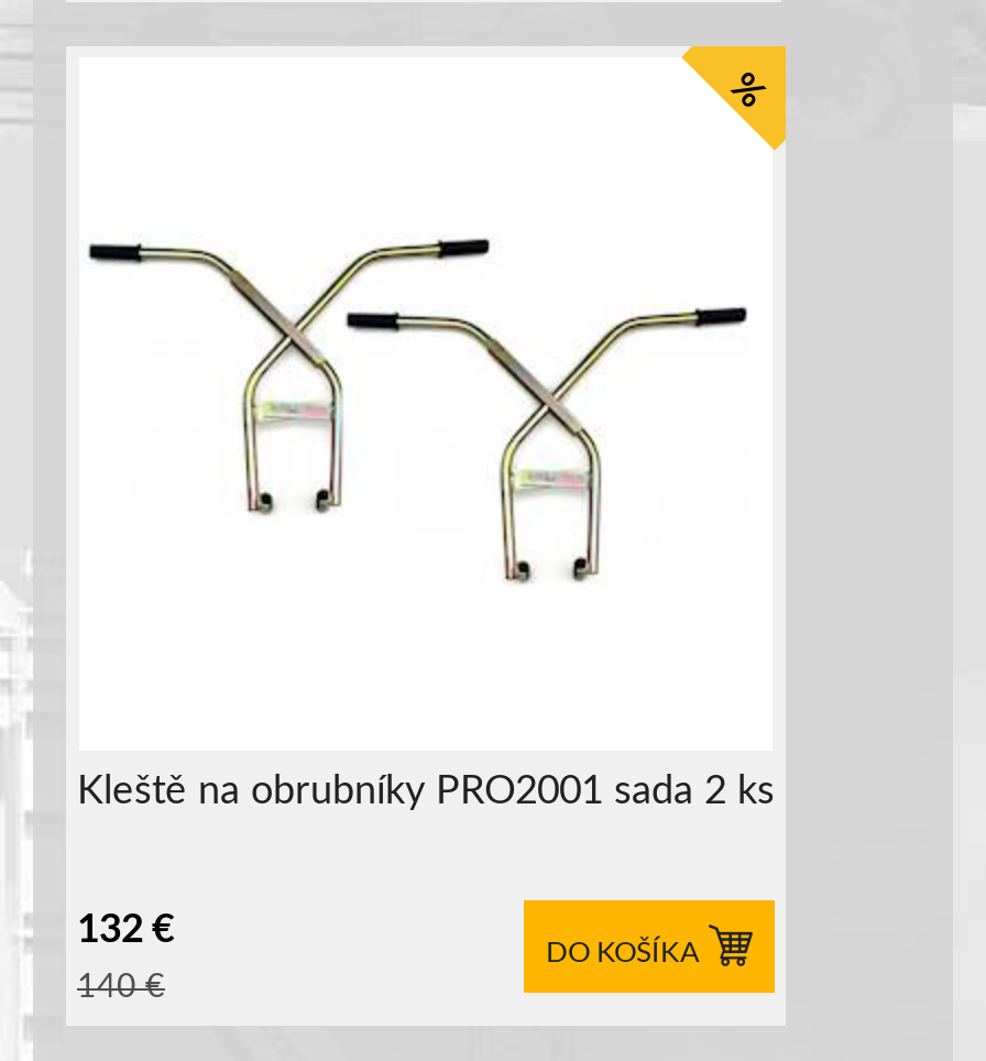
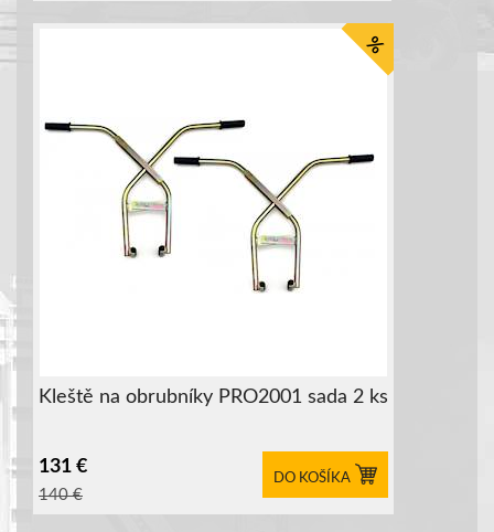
- 132 €
+ 131 €
